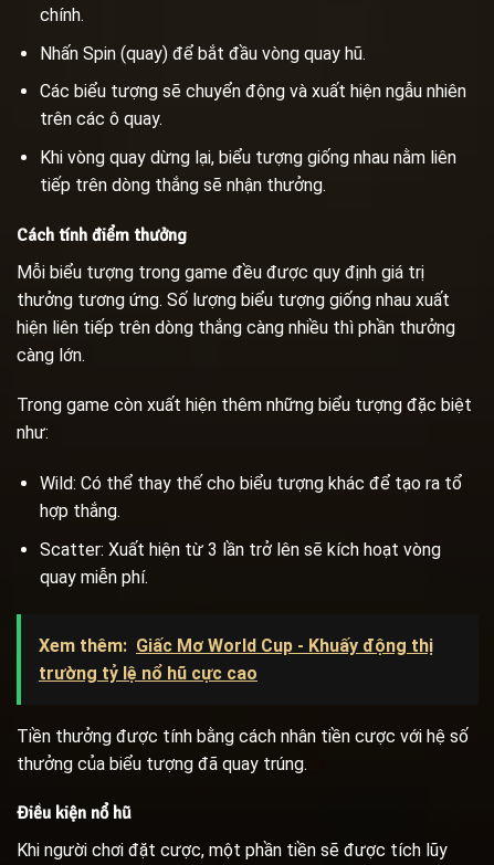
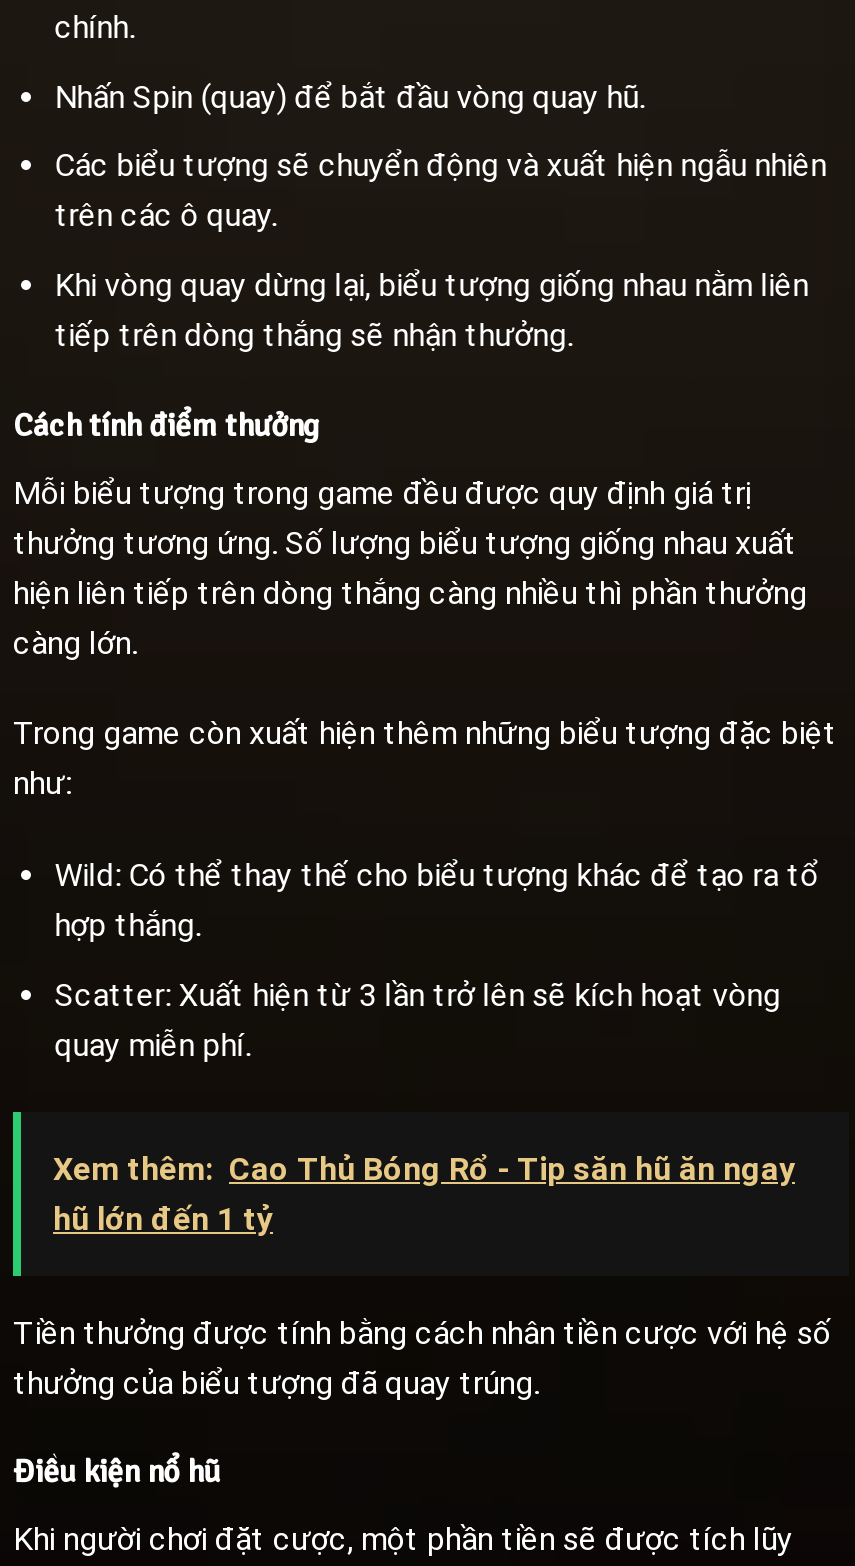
- Xem thêm: Giấc Mơ World Cup - Khuấy động thị
- trường tỷ lệ nổ hũ cực cao
+ Xem thêm: Cao Thủ Bóng Rổ - Tip săn hũ ăn ngay
+ hũ lớn đến 1 tỷ
